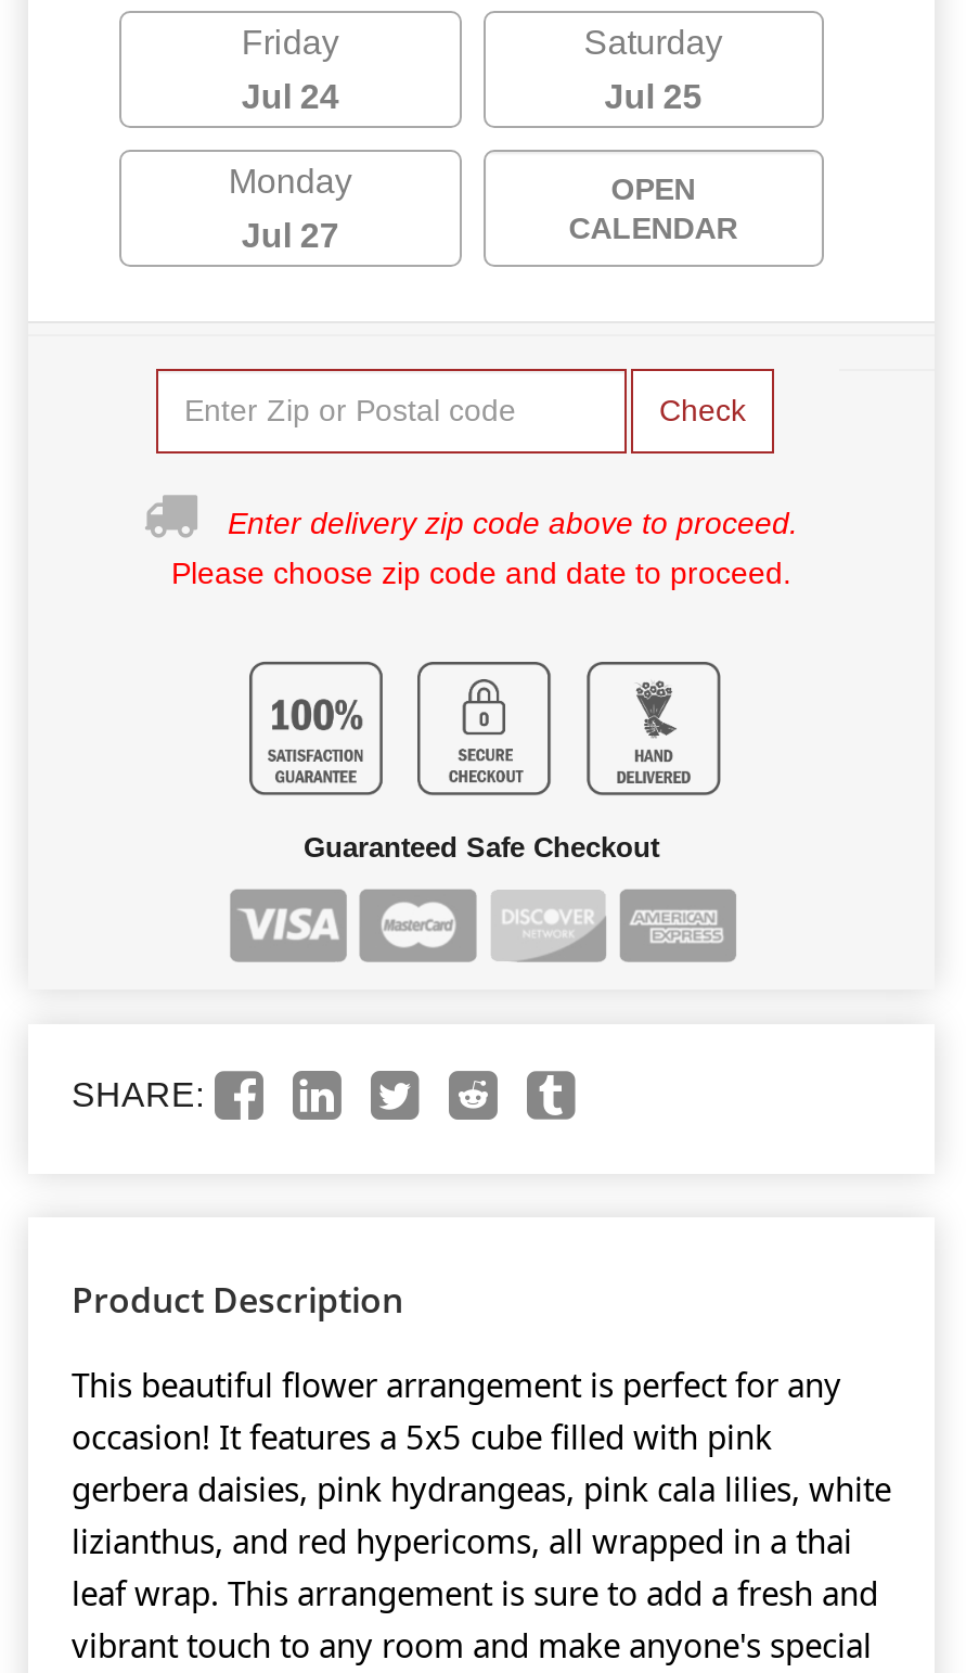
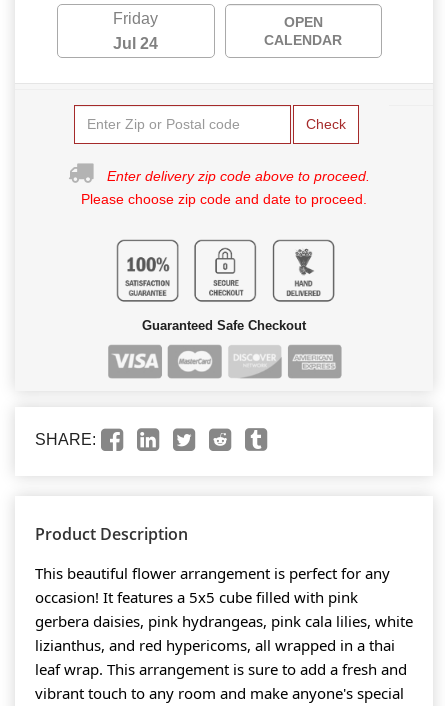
- Saturday
- Jul 25
- Monday
- Jul 27
